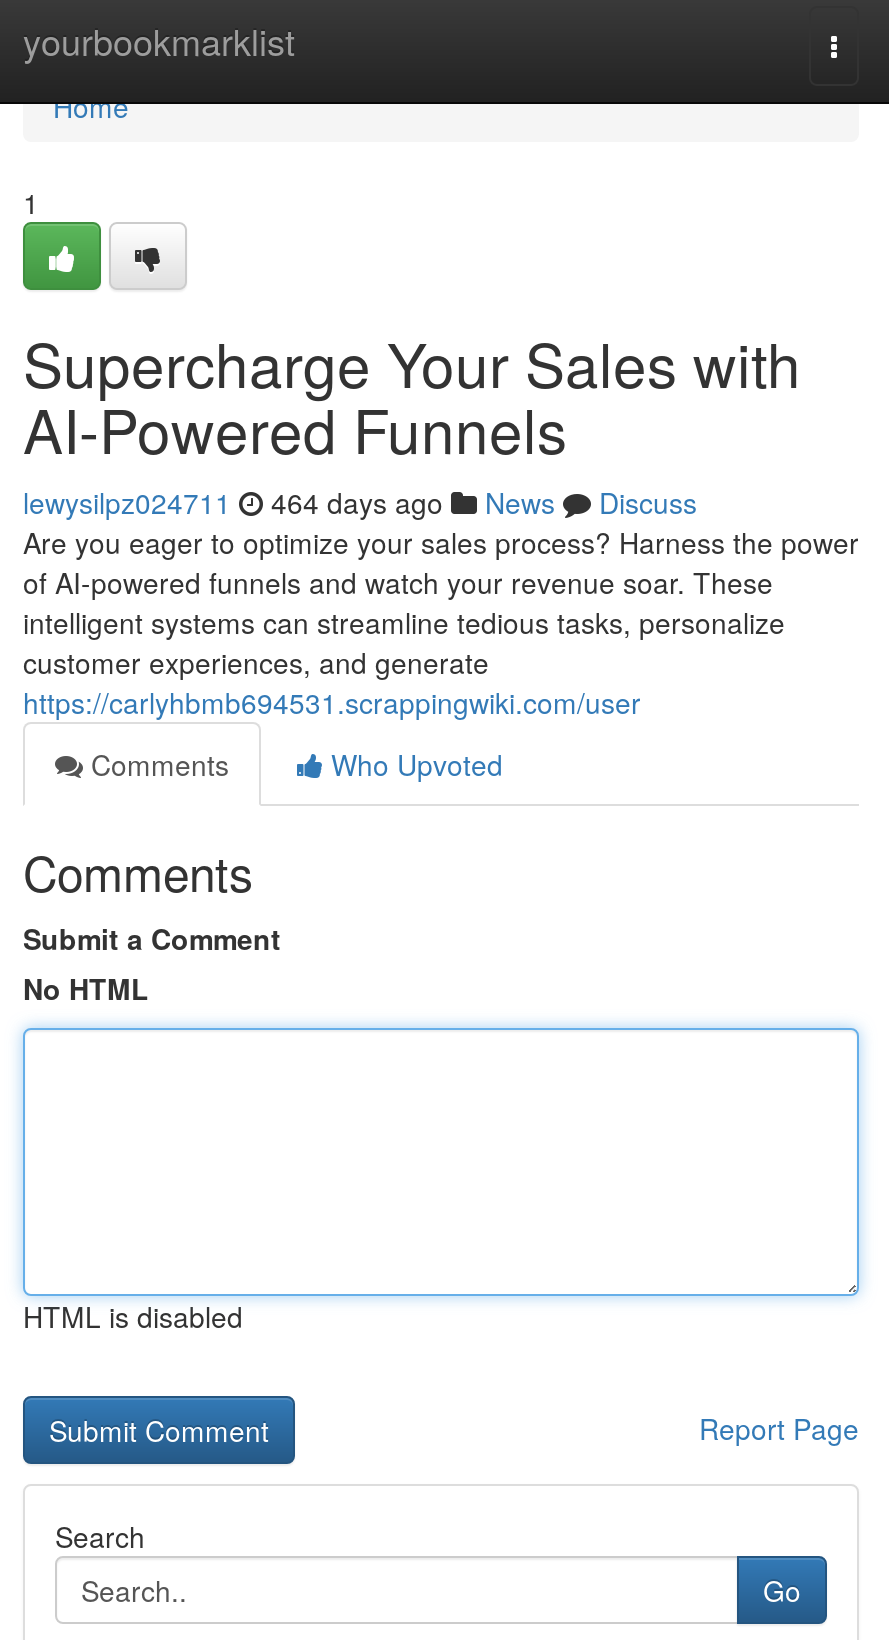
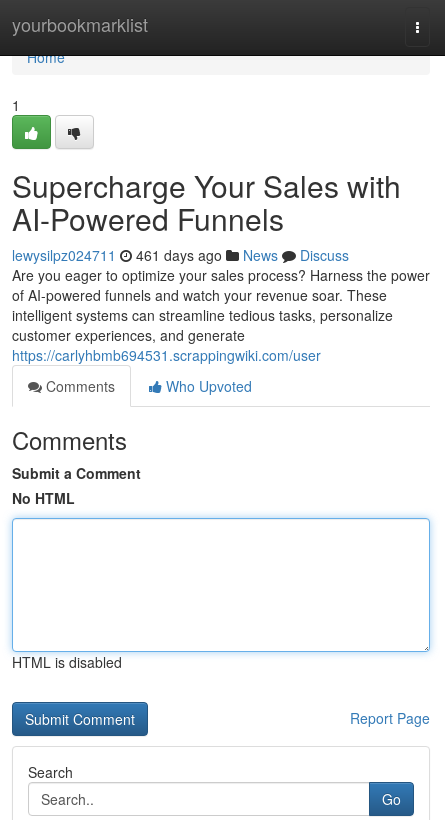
- lewysilpz024711 464 days ago News Discuss
+ lewysilpz024711 461 days ago News Discuss
